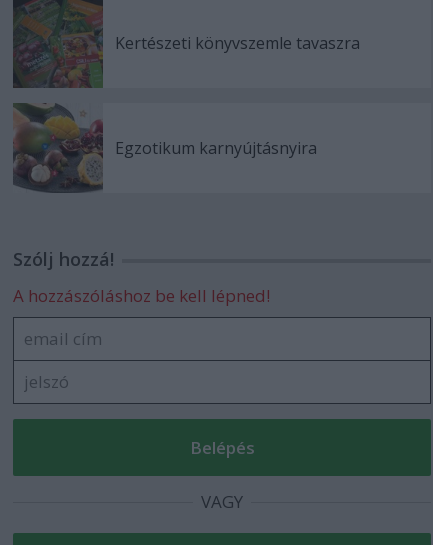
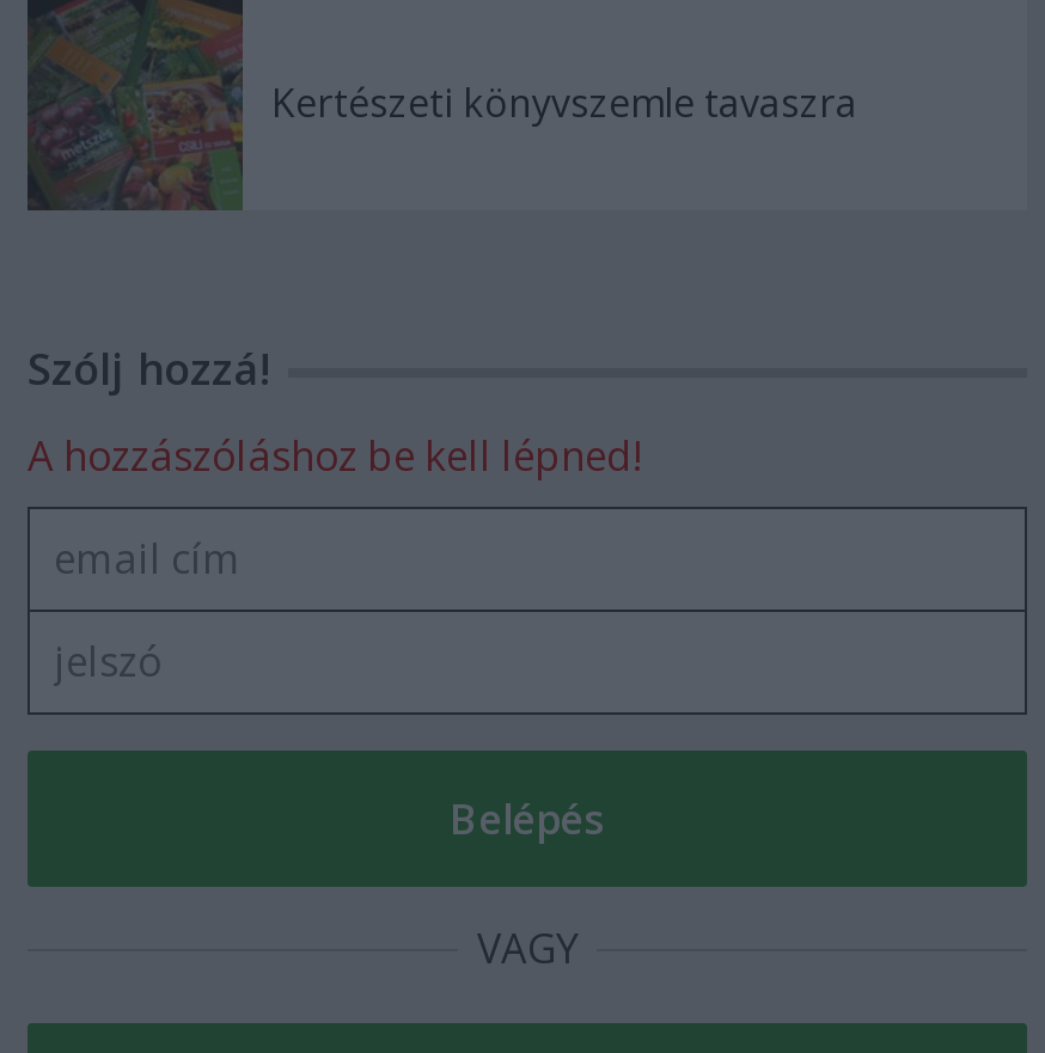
- [image]
- Egzotikum karnyújtásnyira
